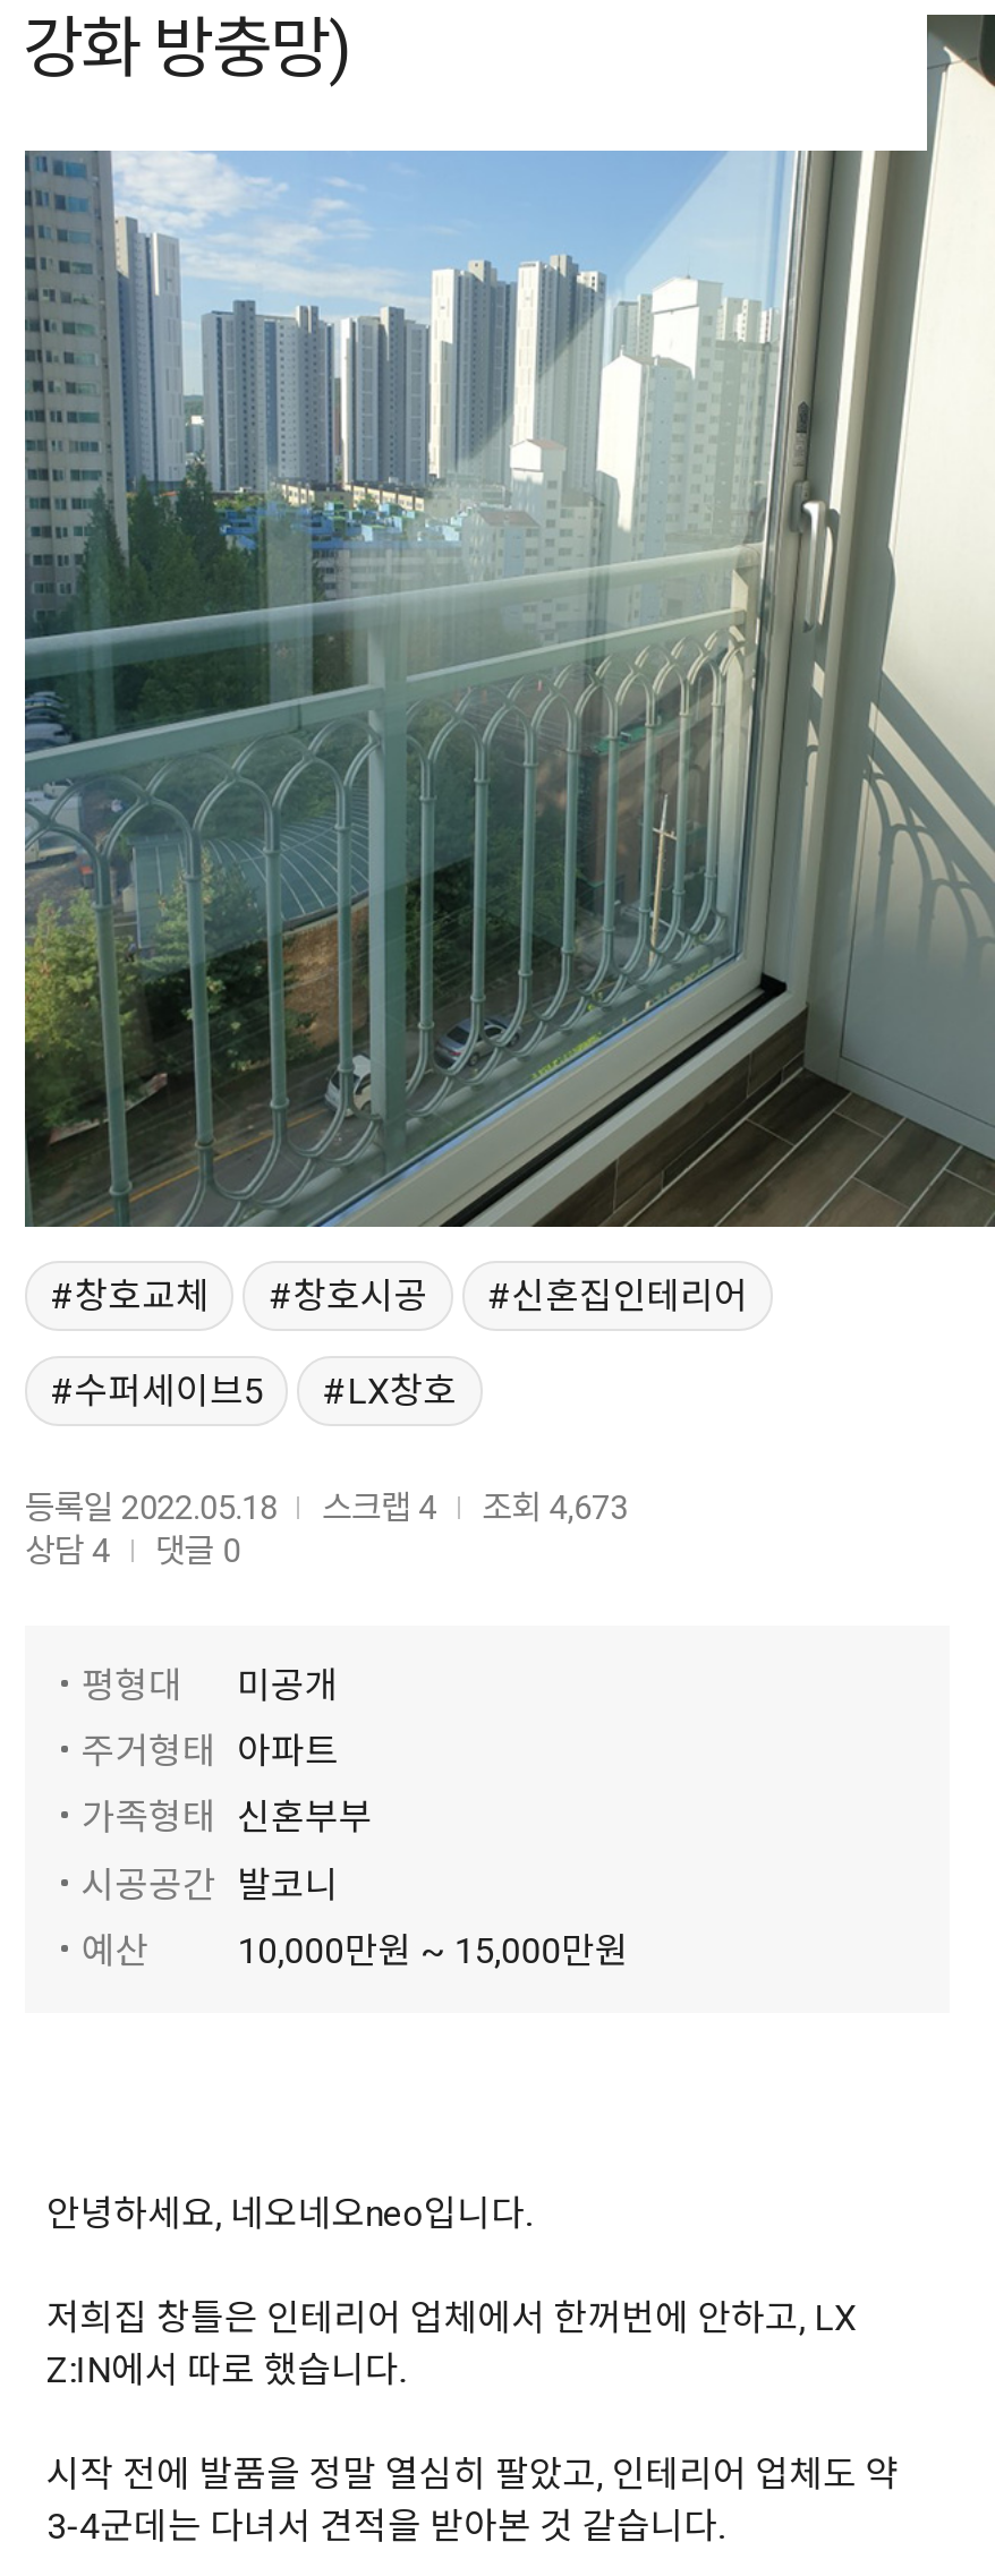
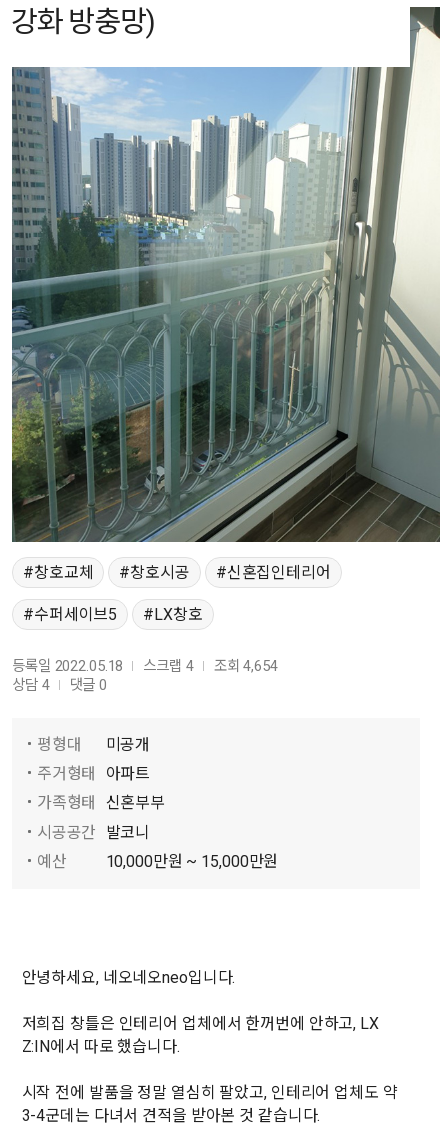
- 등록일 2022.05.18 스크랩 4 조회 4,673
+ 등록일 2022.05.18 스크랩 4 조회 4,654
